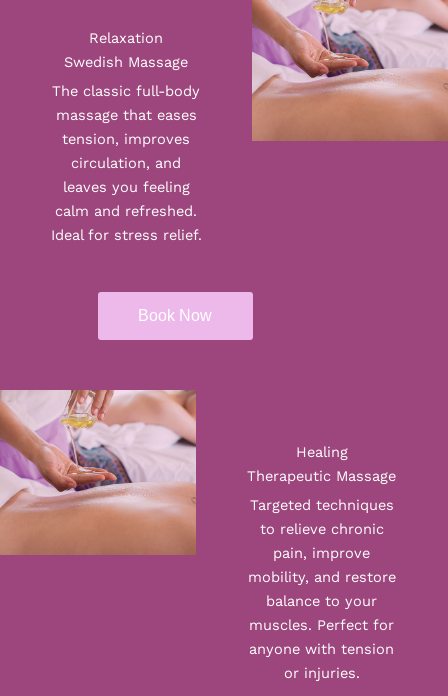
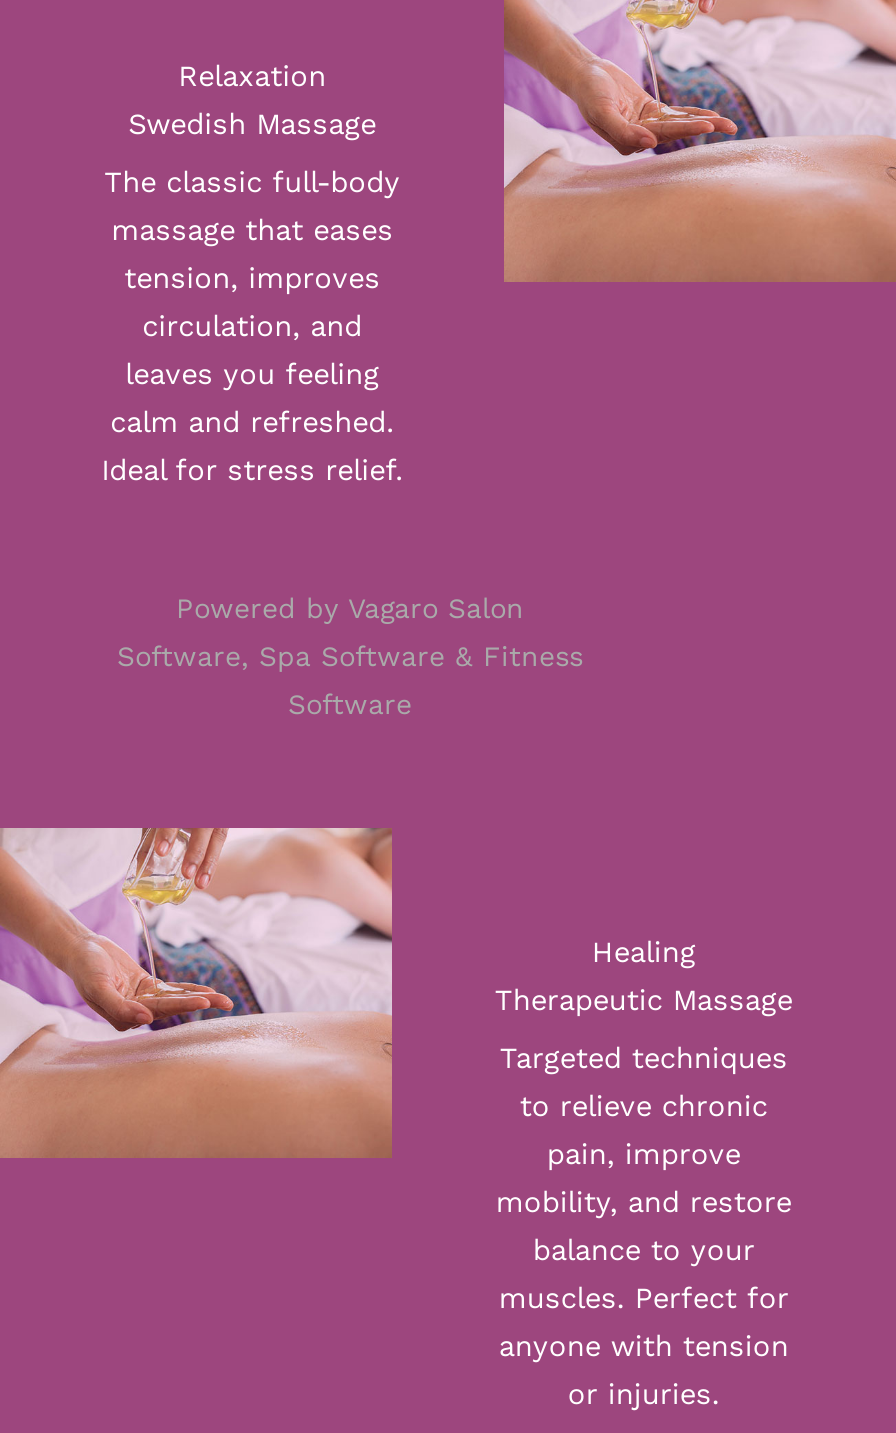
- Book Now
+ Powered by Vagaro Salon
+ Software, Spa Software & Fitness
+ Software
